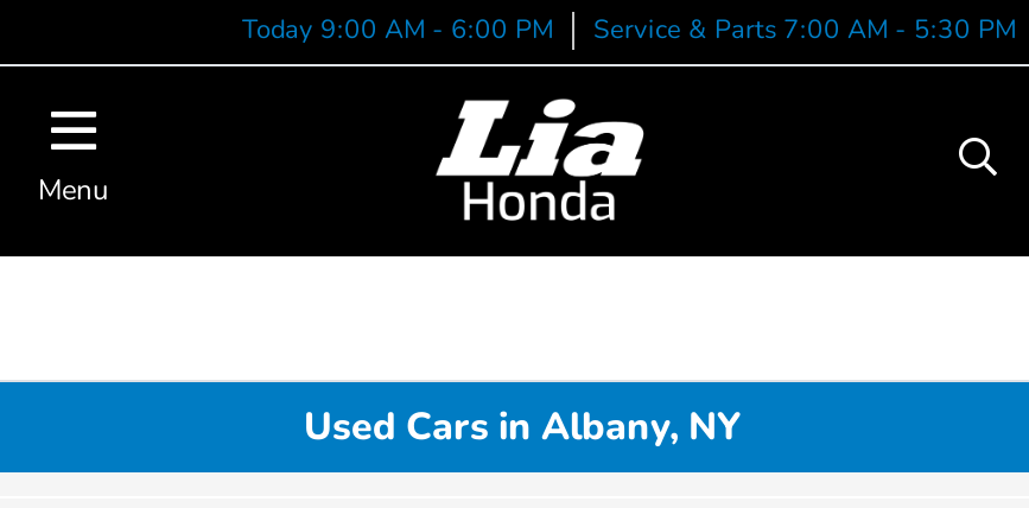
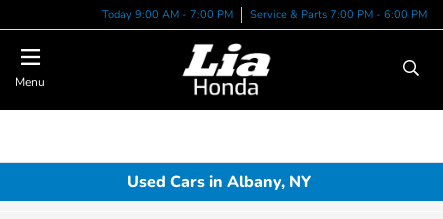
- Today 9:00 AM - 6:00 PM
+ Today 9:00 AM - 7:00 PM

- Service & Parts 7:00 AM - 5:30 PM
+ Service & Parts 7:00 PM - 6:00 PM
